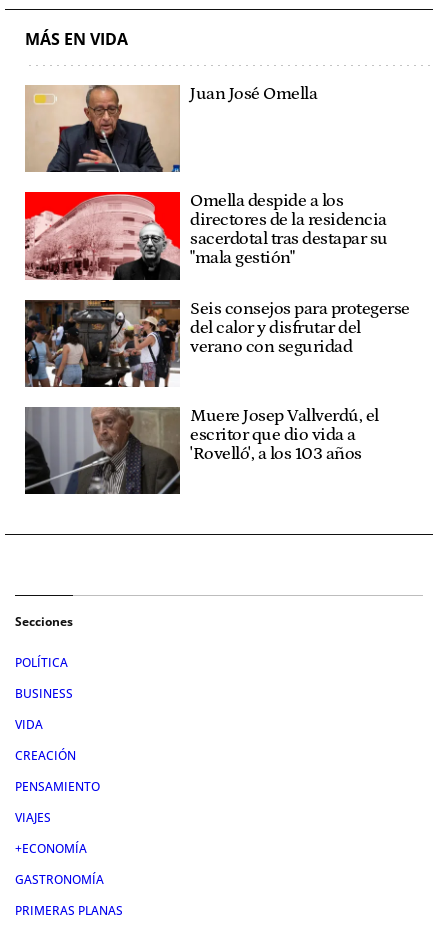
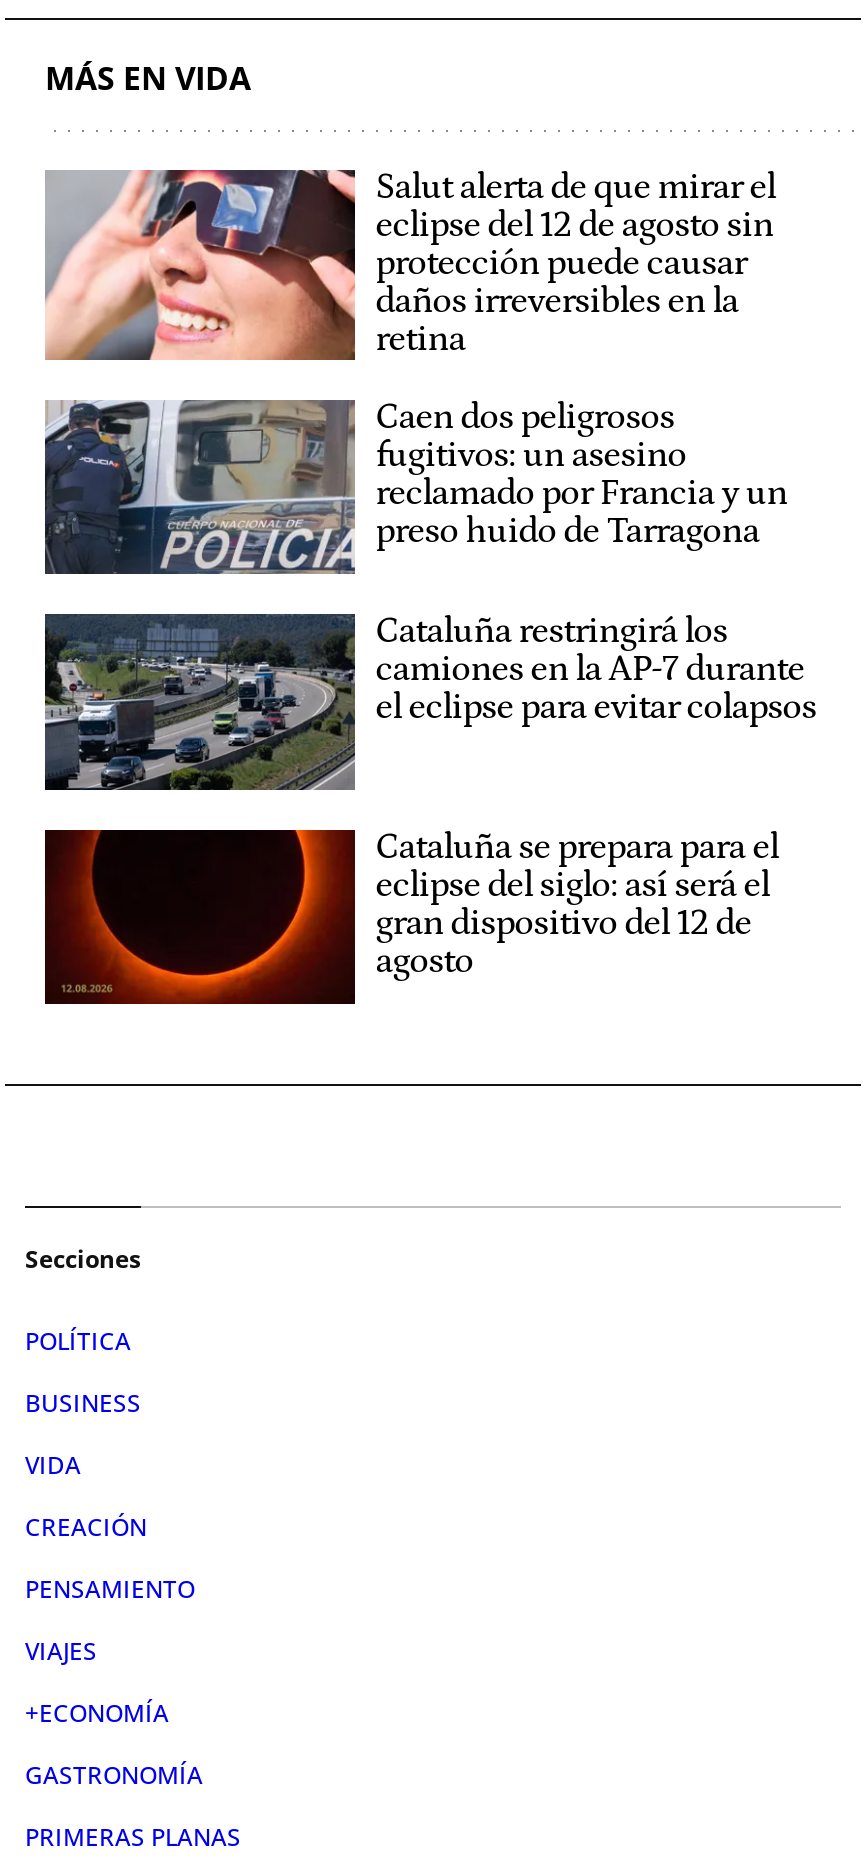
- [image]
- Juan José Omella
+ [image]
+ Salut alerta de que mirar el
+ eclipse del 12 de agosto sin
+ protección puede causar
+ daños irreversibles en la
+ retina

- [image]
- Omella despide a los
- directores de la residencia
- sacerdotal tras destapar su
- "mala gestión"
+ [image]
+ Caen dos peligrosos
+ fugitivos: un asesino
+ reclamado por Francia y un
+ preso huido de Tarragona

- [image]
- Seis consejos para protegerse
- del calor y disfrutar del
- verano con seguridad
+ [image]
+ Cataluña restringirá los
+ camiones en la AP-7 durante
+ el eclipse para evitar colapsos

- [image]
- Muere Josep Vallverdú, el
- escritor que dio vida a
- 'Rovelló', a los 103 años
+ [image]
+ Cataluña se prepara para el
+ eclipse del siglo: así será el
+ gran dispositivo del 12 de
+ agosto
